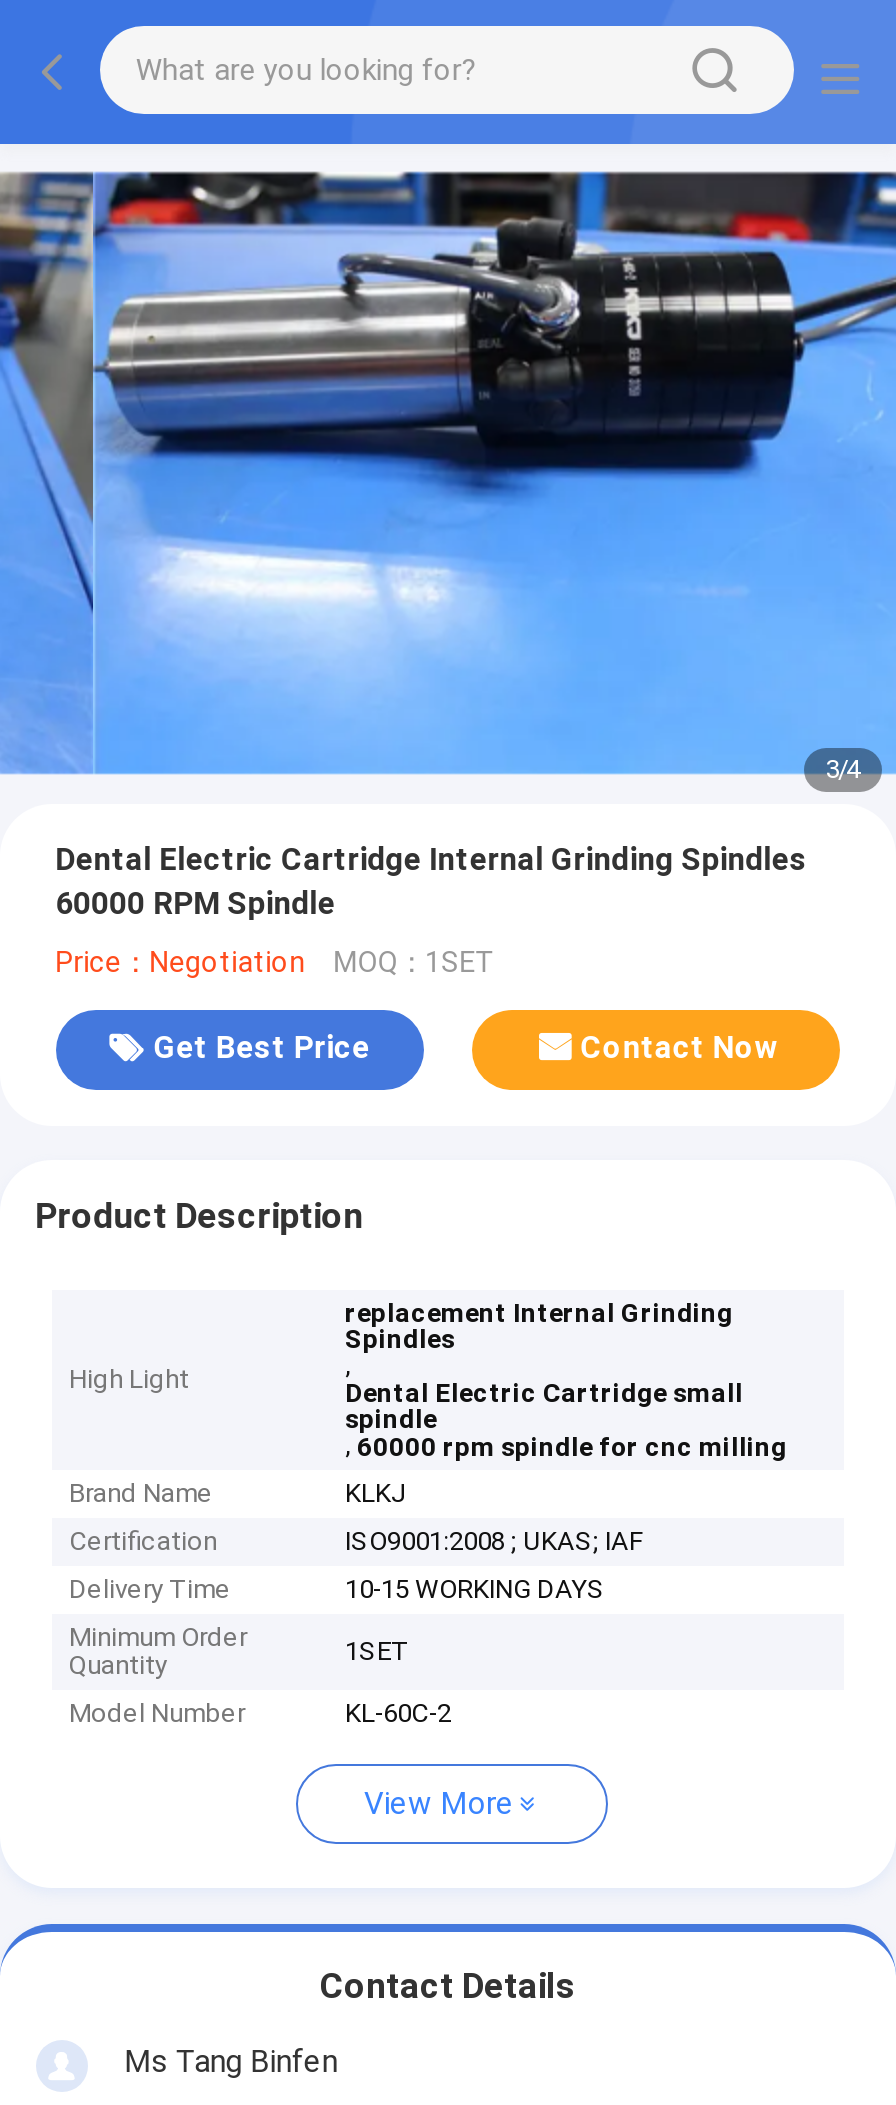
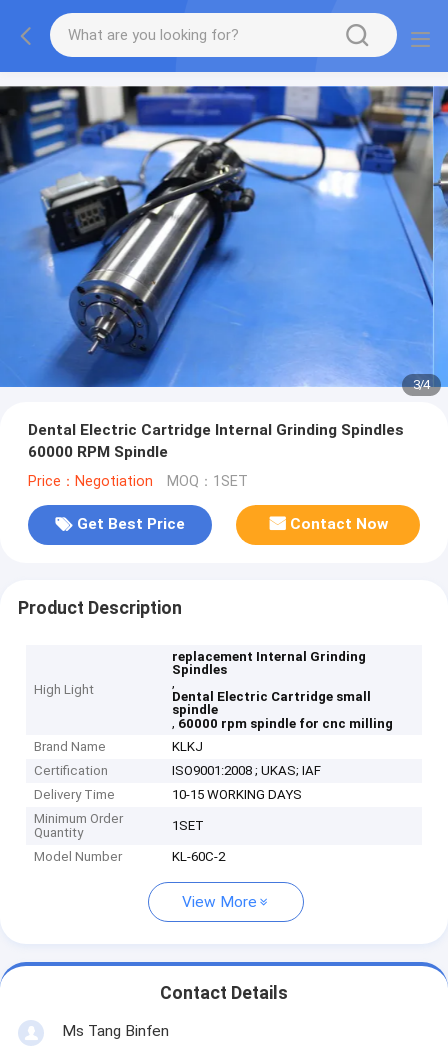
- [image]
+ [image]
